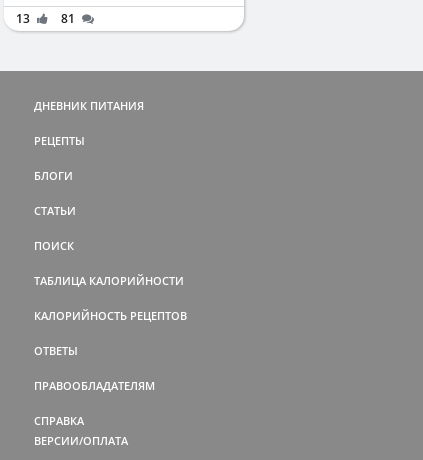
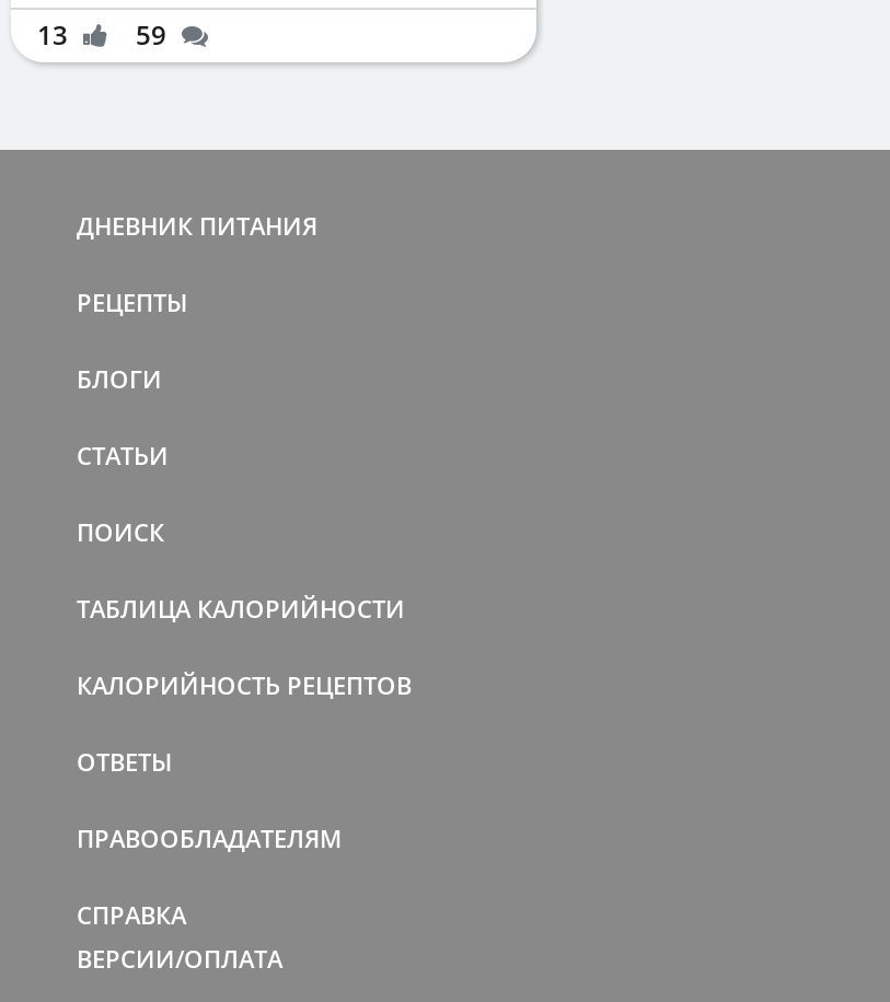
- 13 81
+ 13 59
